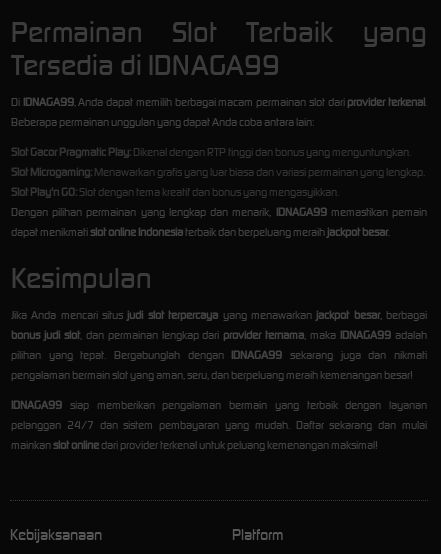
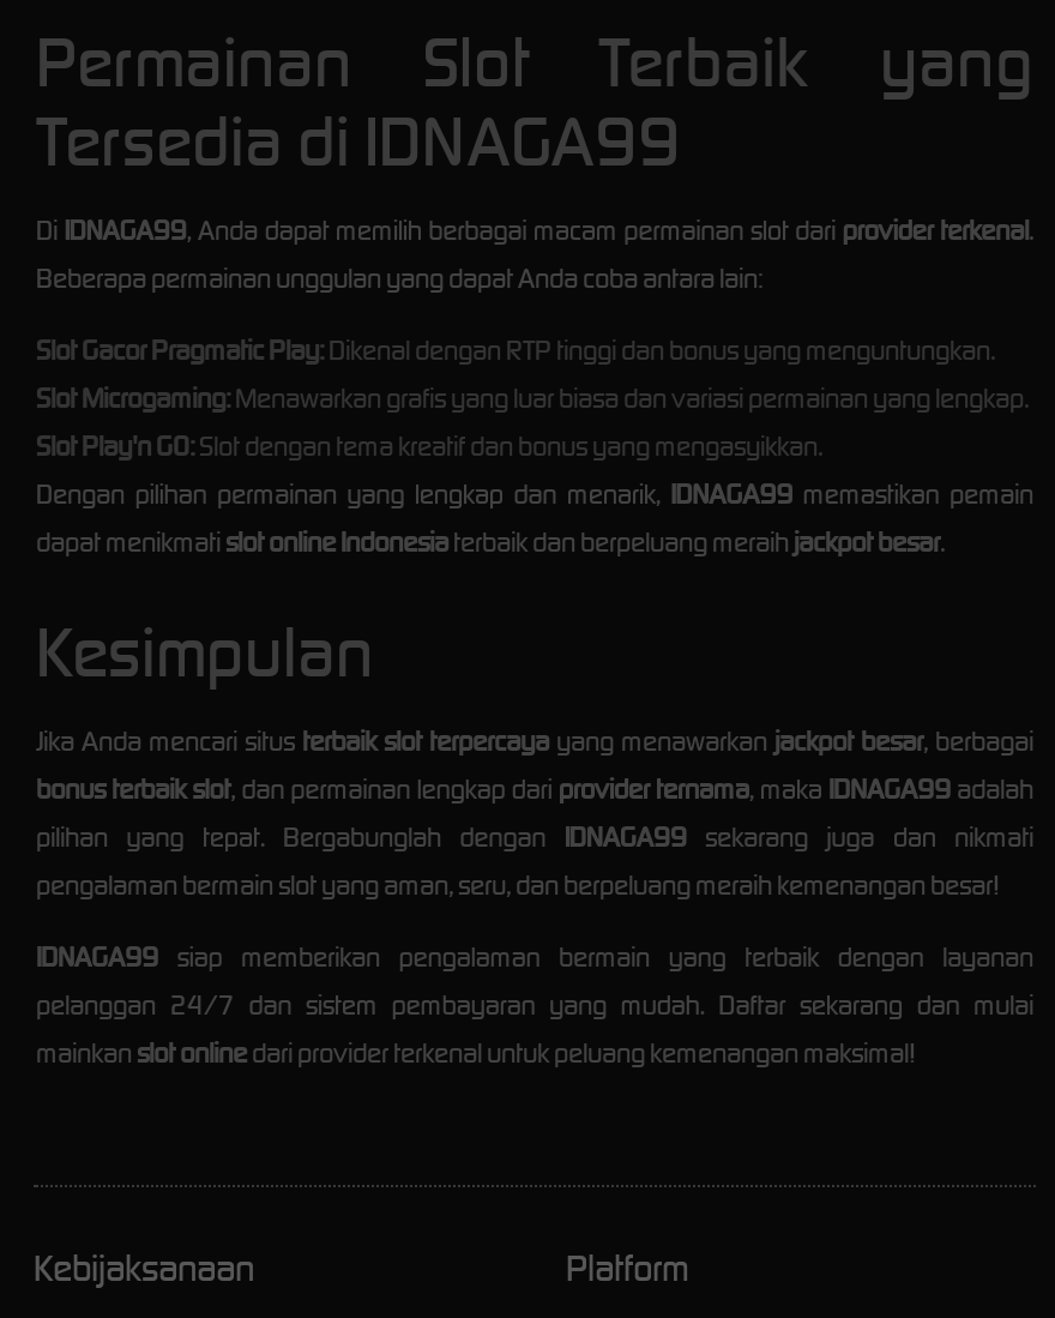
- Jika Anda mencari situs judi slot terpercaya yang menawarkan jackpot besar, berbagai
+ Jika Anda mencari situs terbaik slot terpercaya yang menawarkan jackpot besar, berbagai

- bonus judi slot, dan permainan lengkap dari provider ternama, maka IDNAGA99 adalah
+ bonus terbaik slot, dan permainan lengkap dari provider ternama, maka IDNAGA99 adalah
